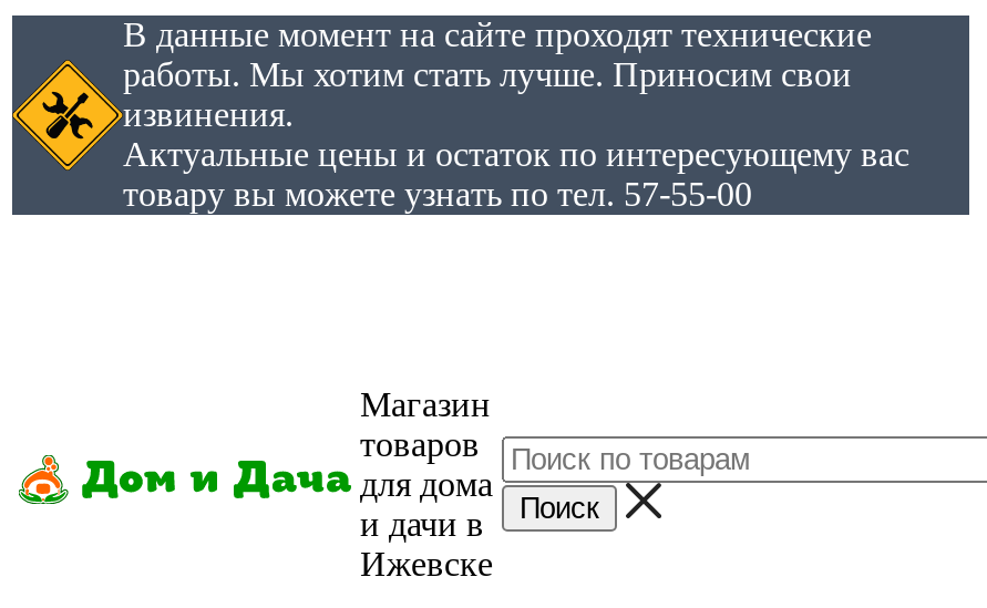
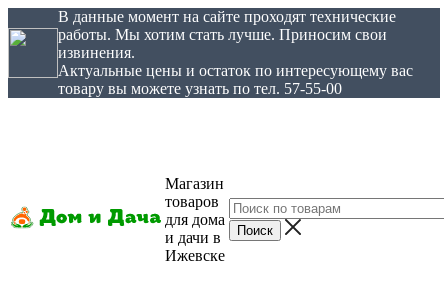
- [image]
+ [image]
